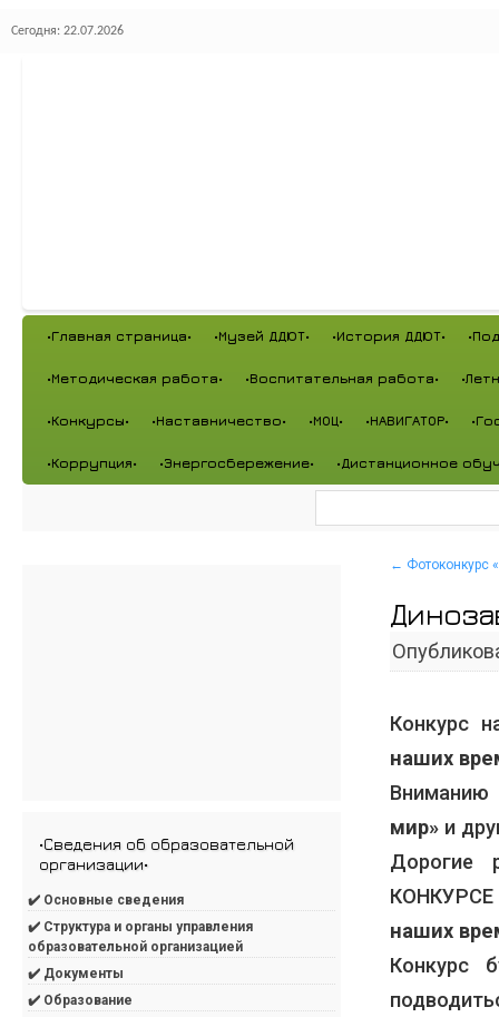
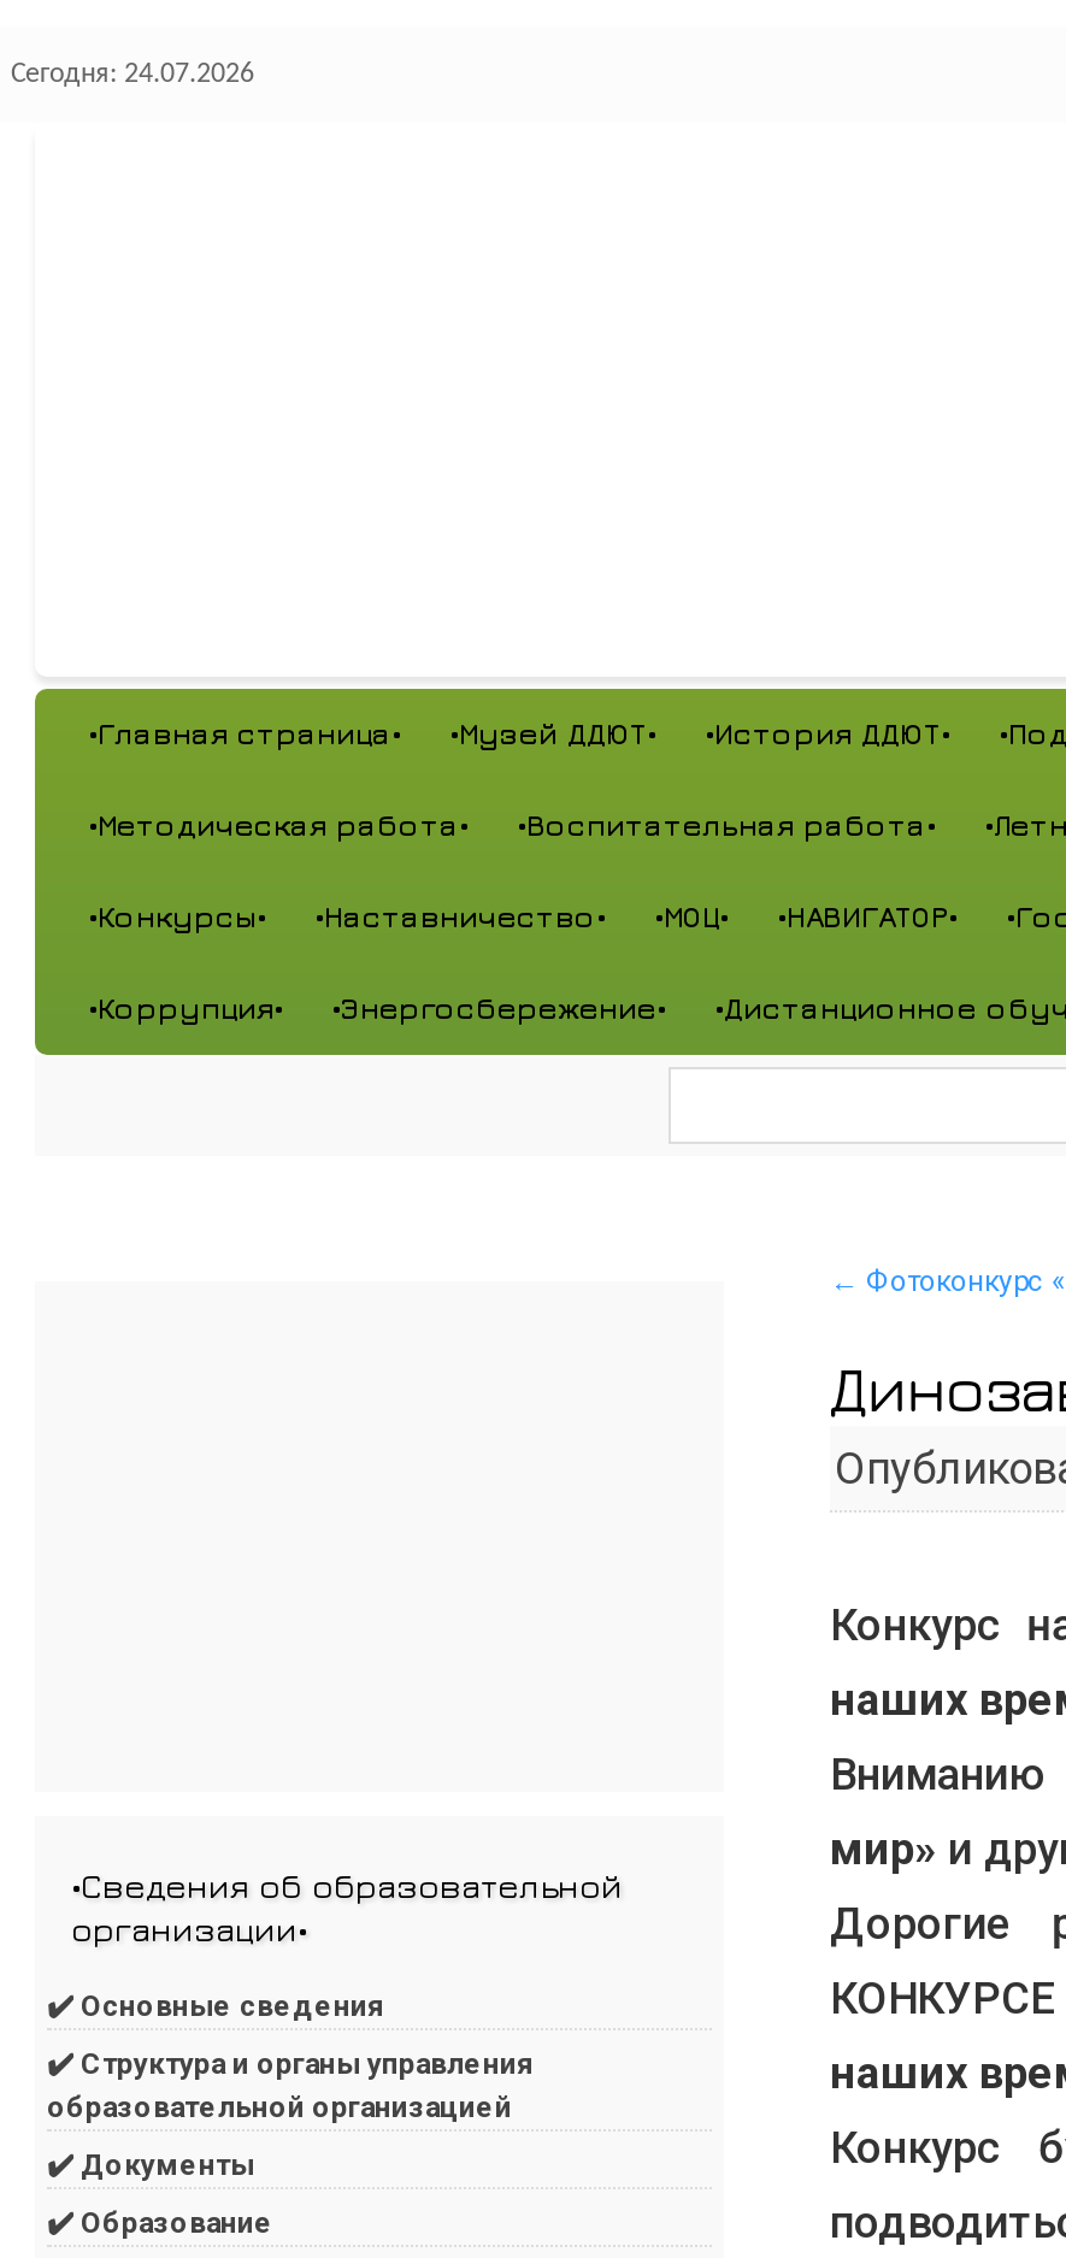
- Сегодня: 22.07.2026
+ Сегодня: 24.07.2026
